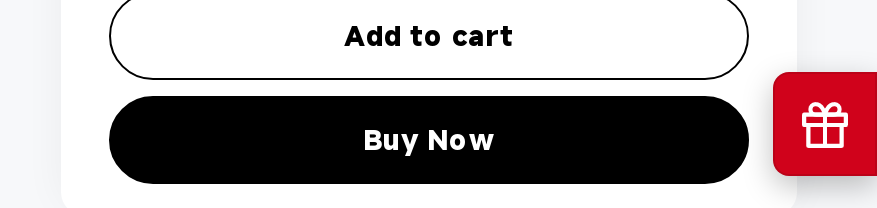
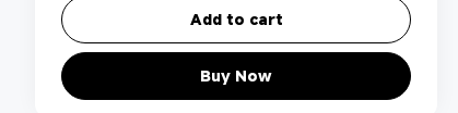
- [image]
